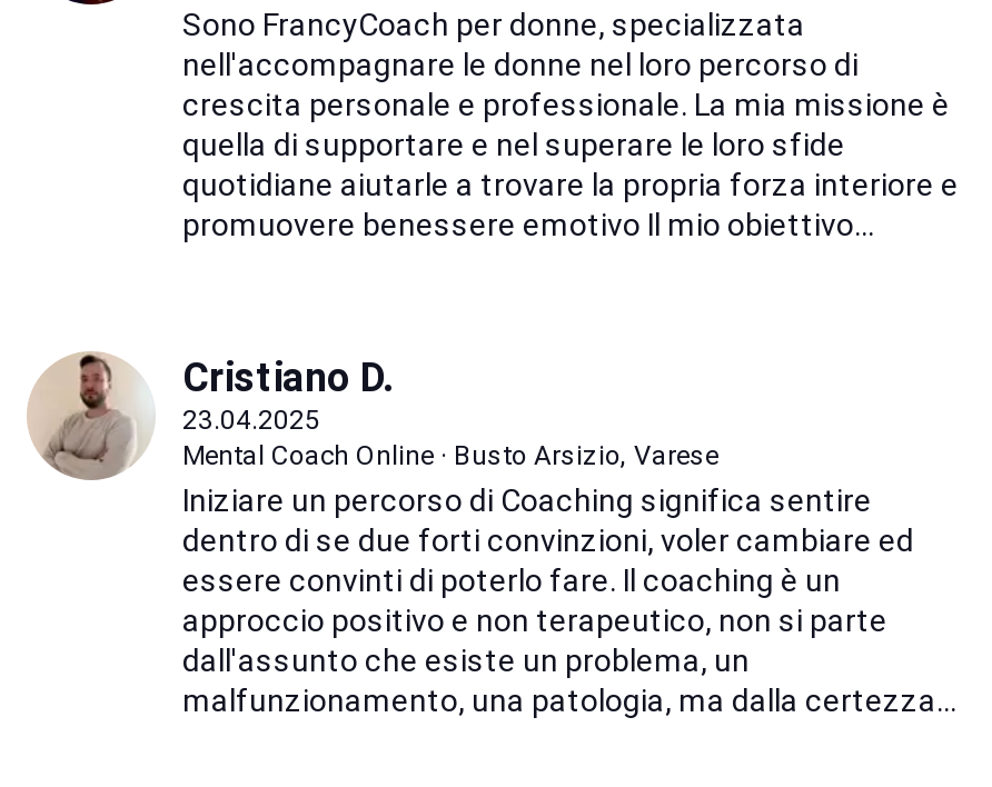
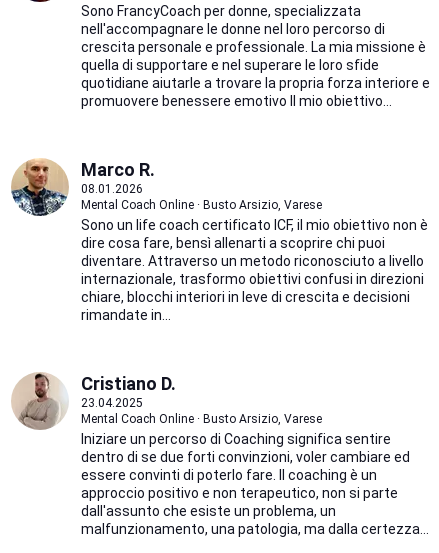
+ [image]
+ Marco R.
+ 08.01.2026
+ Mental Coach Online · Busto Arsizio, Varese
+ Sono un life coach certificato ICF, il mio obiettivo non è
+ dire cosa fare, bensì allenarti a scoprire chi puoi
+ diventare. Attraverso un metodo riconosciuto a livello
+ internazionale, trasformo obiettivi confusi in direzioni
+ chiare, blocchi interiori in leve di crescita e decisioni
+ rimandate in...
